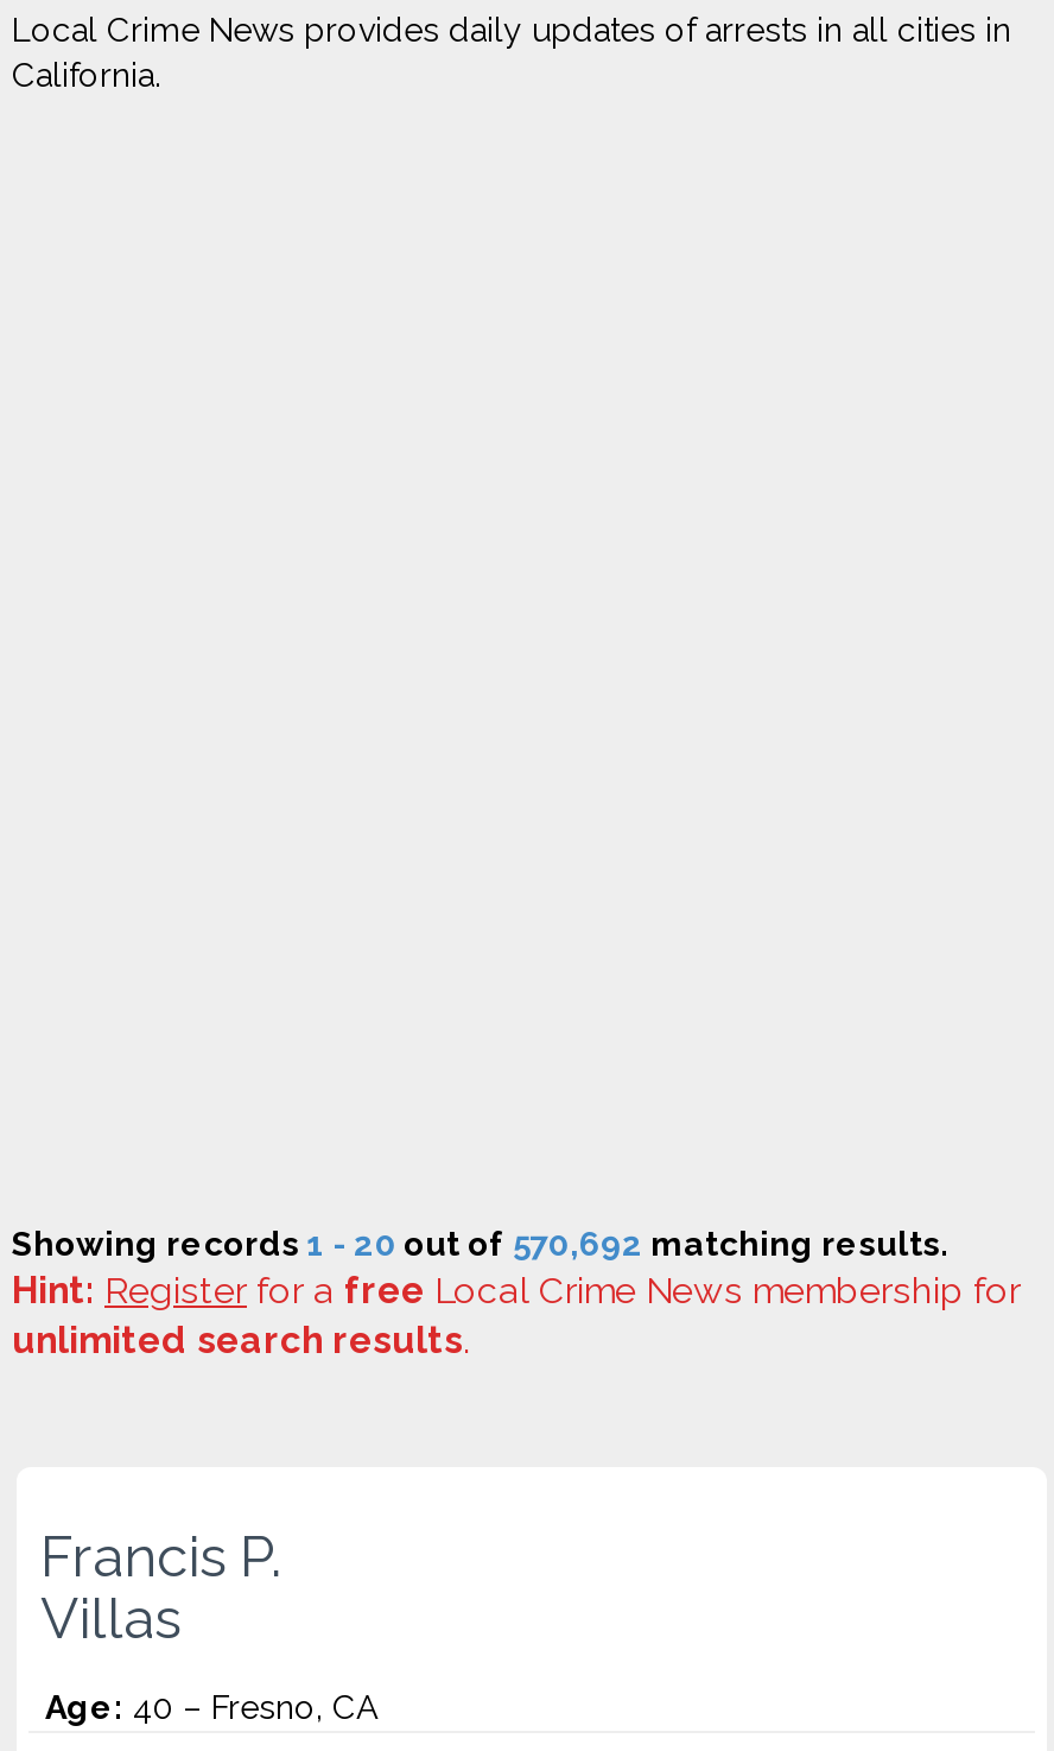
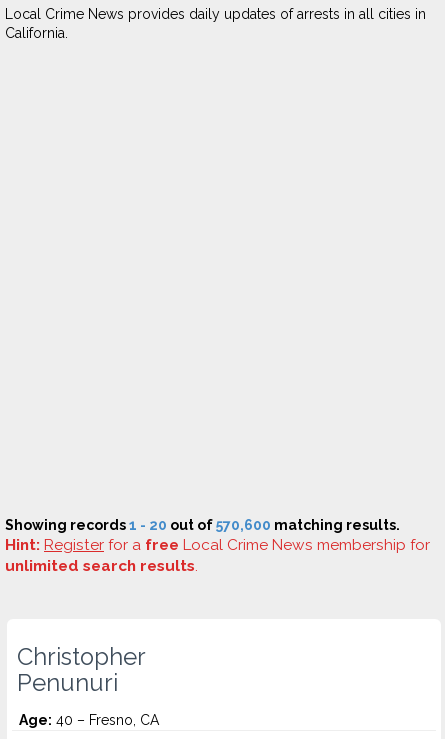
- Showing records 1 - 20 out of 570,692 matching results.
+ Showing records 1 - 20 out of 570,600 matching results.

- Francis P.
- Villas
+ Christopher
+ Penunuri
